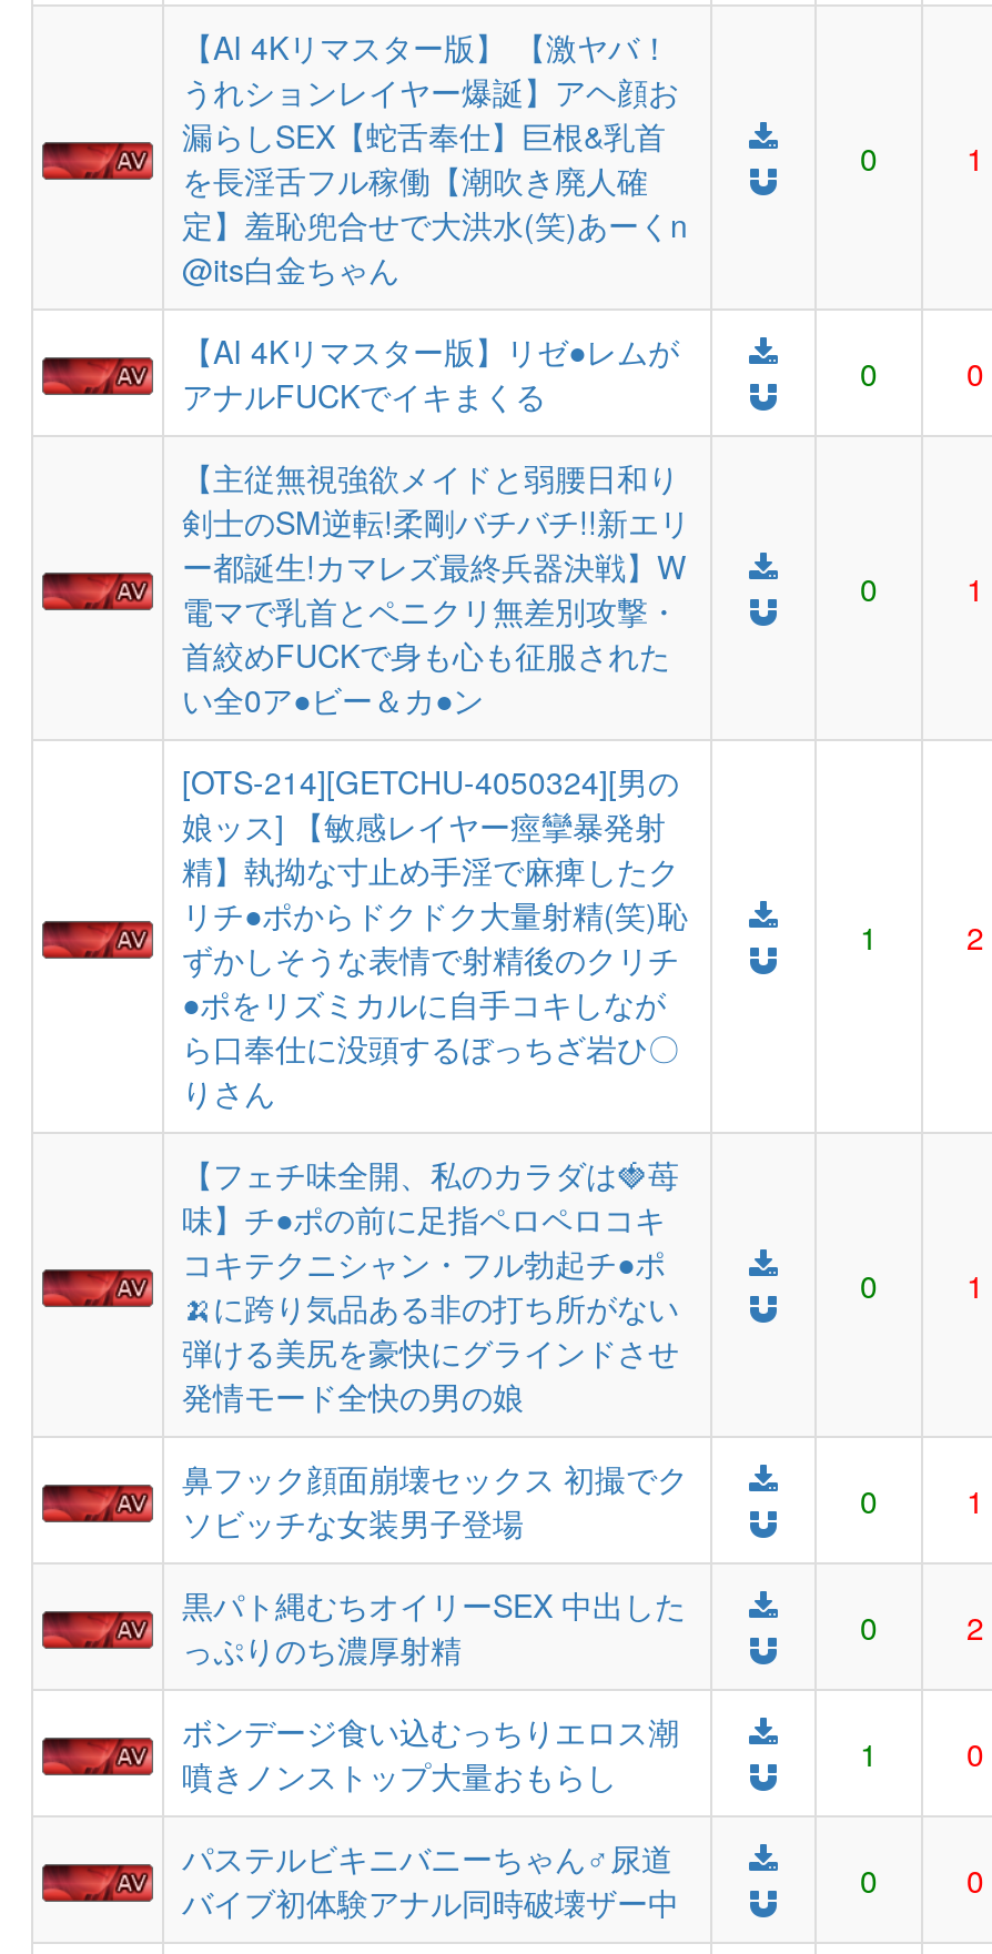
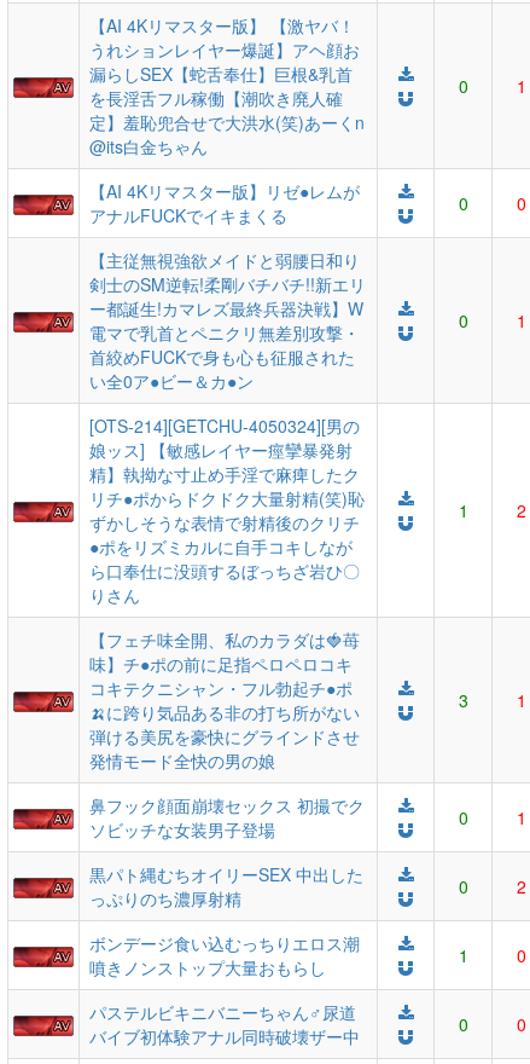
- 0 1
+ 3 1
